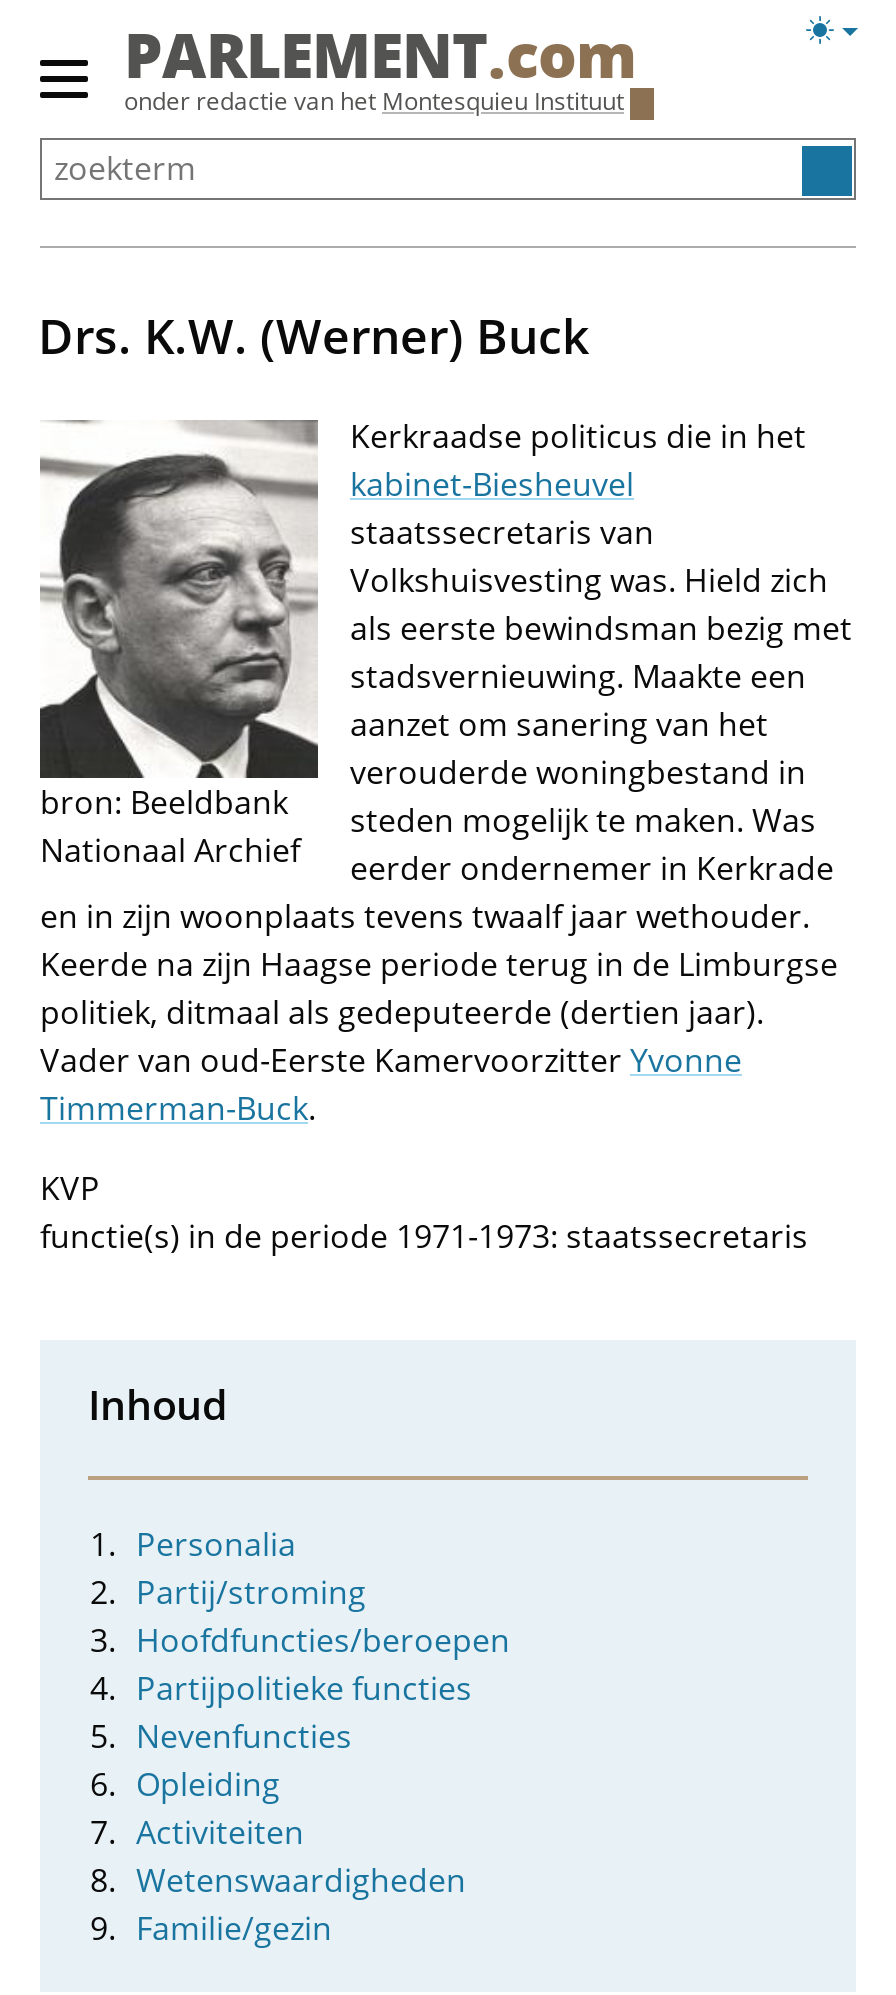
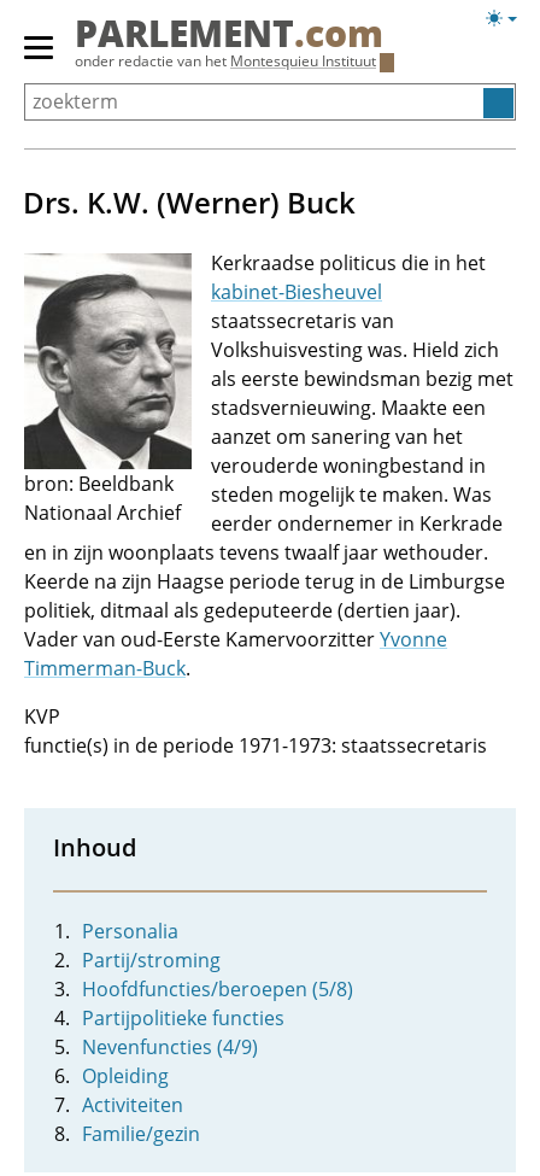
- Hoofdfuncties/beroepen
+ Hoofdfuncties/beroepen (5/8)

- Nevenfuncties
+ Nevenfuncties (4/9)

- Wetenswaardigheden
